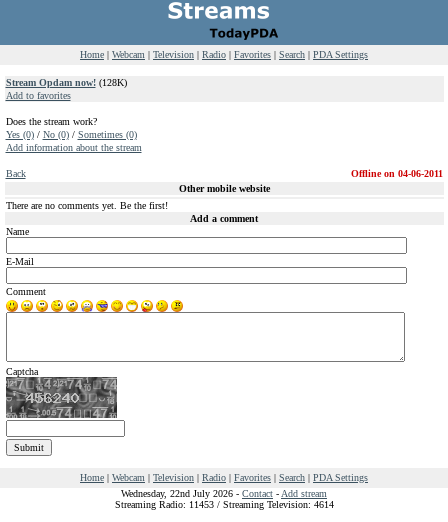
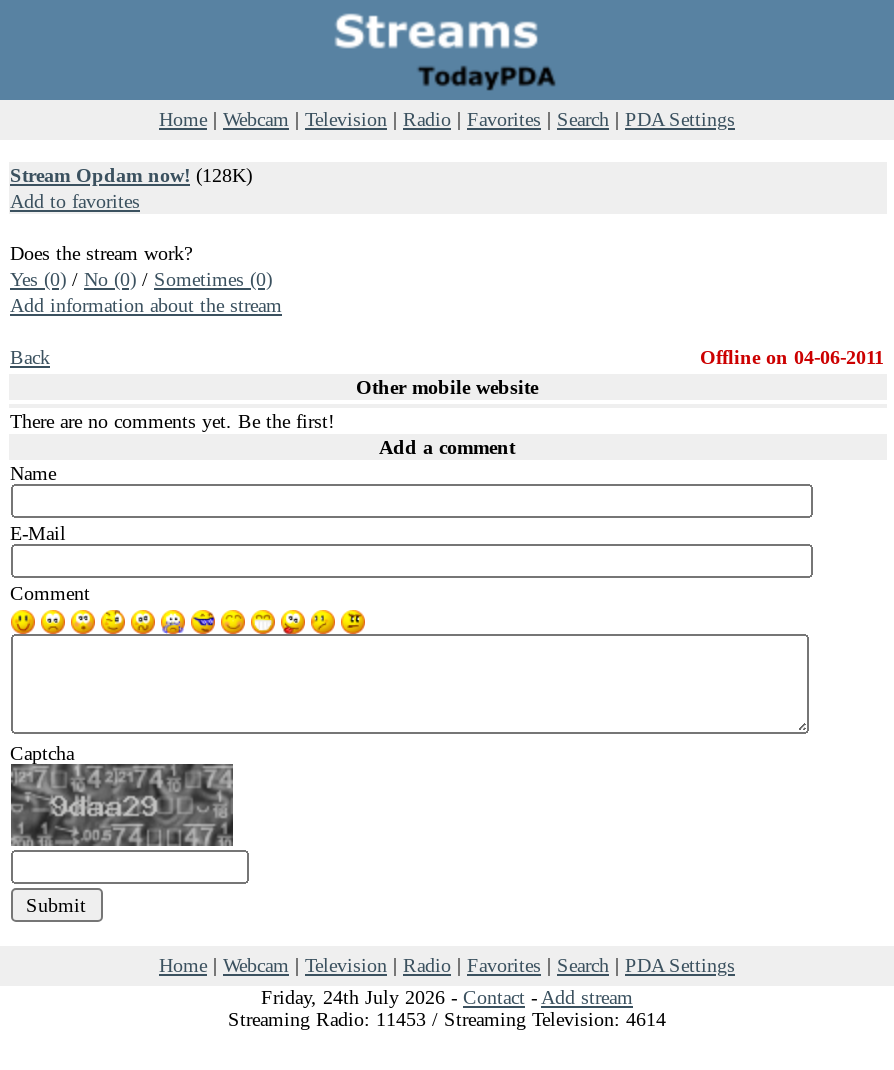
- Wednesday, 22nd July 2026 - Contact - Add stream
+ Friday, 24th July 2026 - Contact - Add stream
